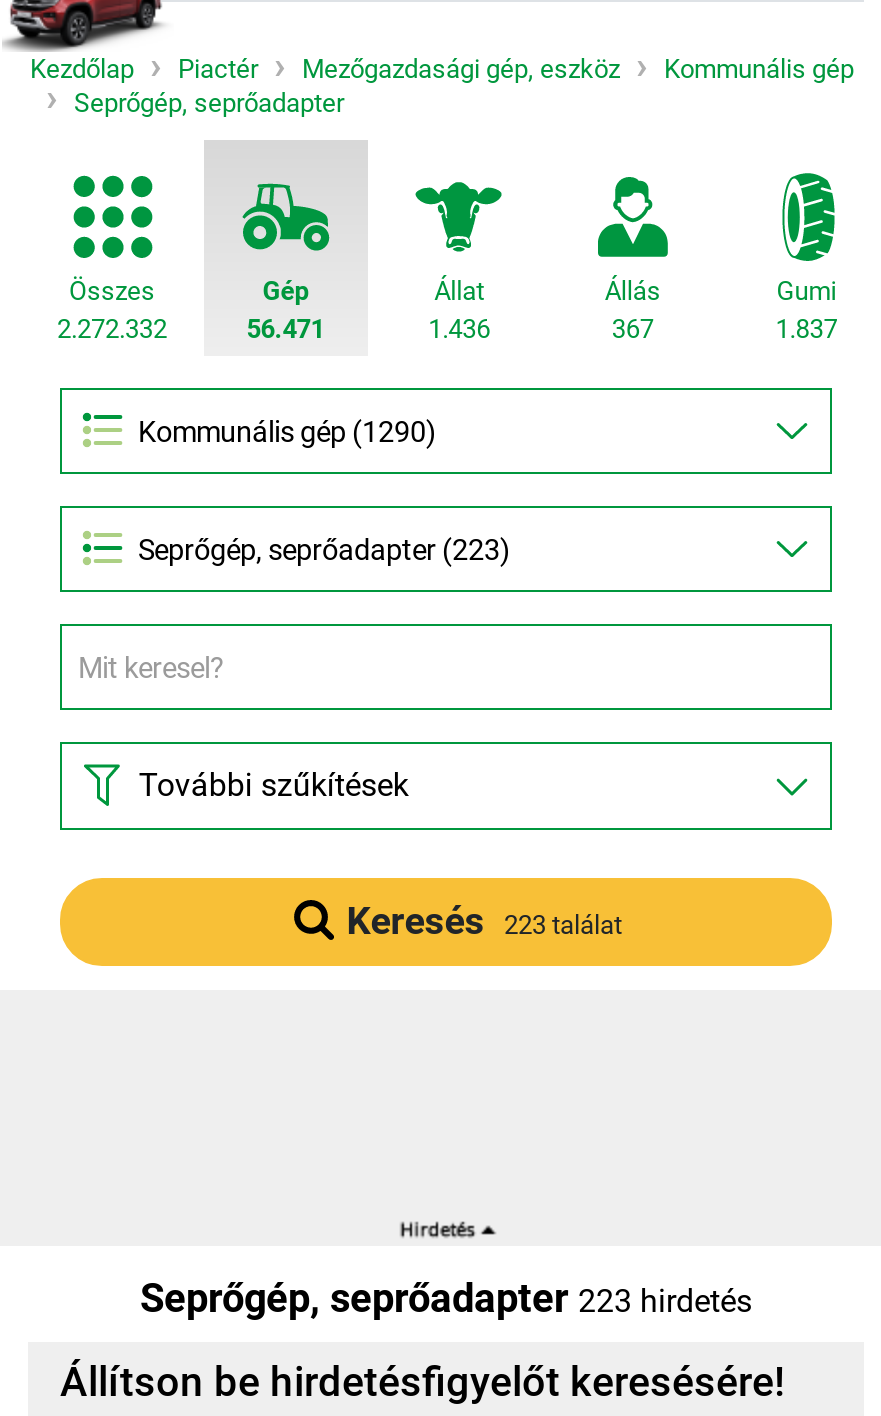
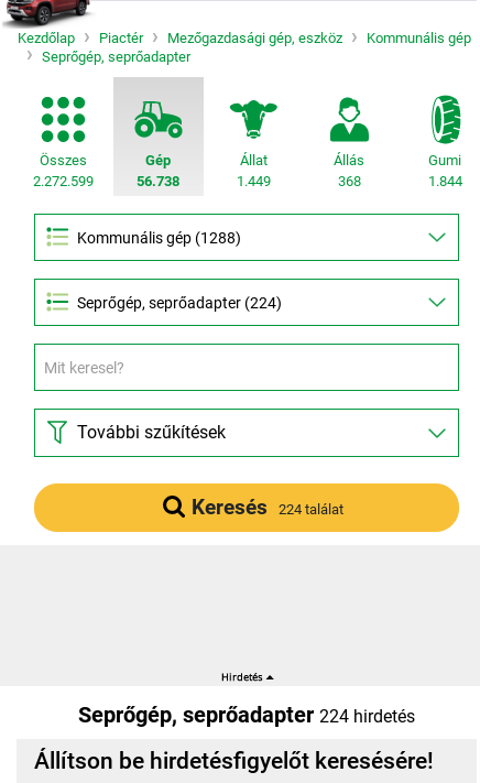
- 2.272.332
+ 2.272.599

- 56.471
+ 56.738

- 1.436
+ 1.449

- 367
+ 368

- 1.837
+ 1.844

- Seprőgép, seprőadapter (223)
+ Seprőgép, seprőadapter (224)

- Keresés 223 találat
+ Keresés 224 találat

- Seprőgép, seprőadapter 223 hirdetés
+ Seprőgép, seprőadapter 224 hirdetés
